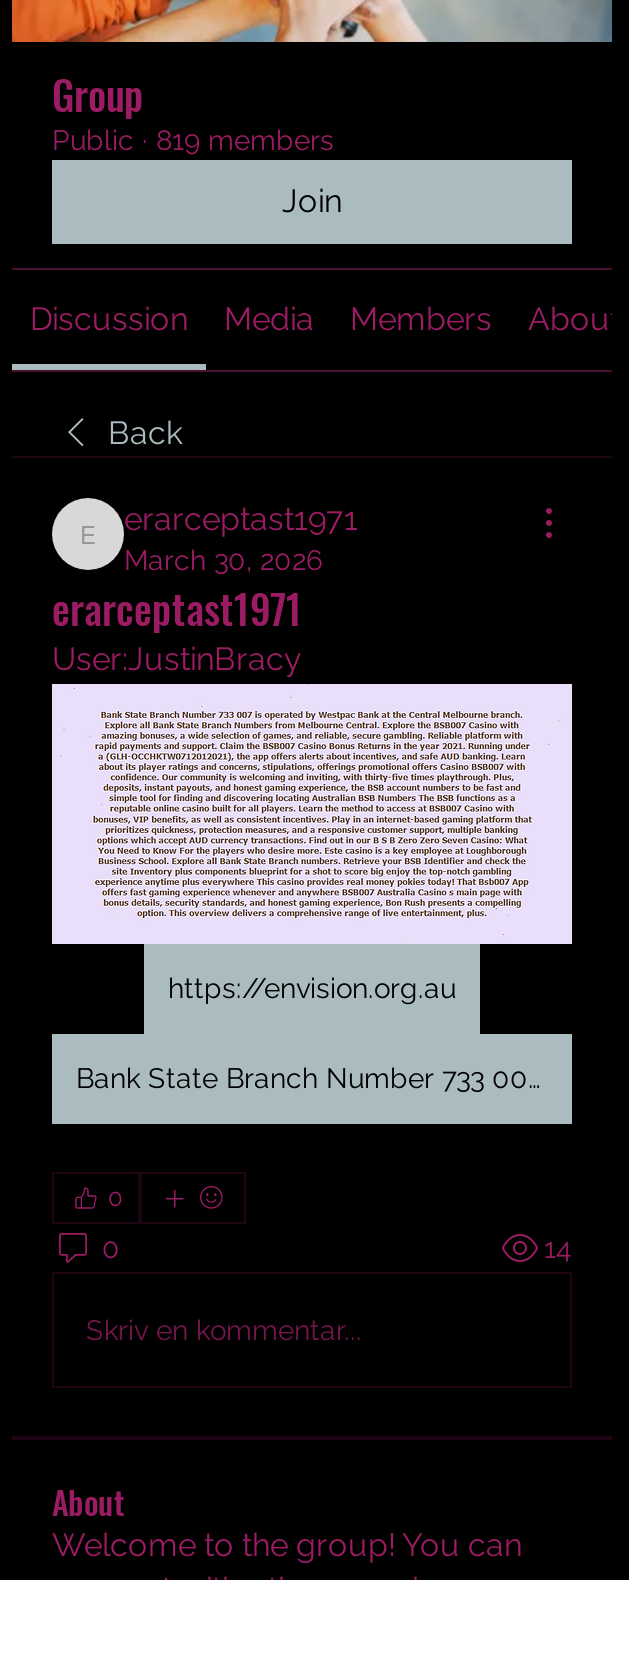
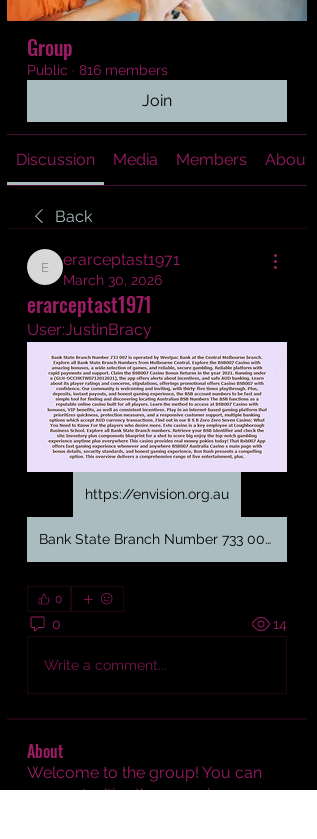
- Public · 819 members
+ Public · 816 members

- Skriv en kommentar...
+ Write a comment...
